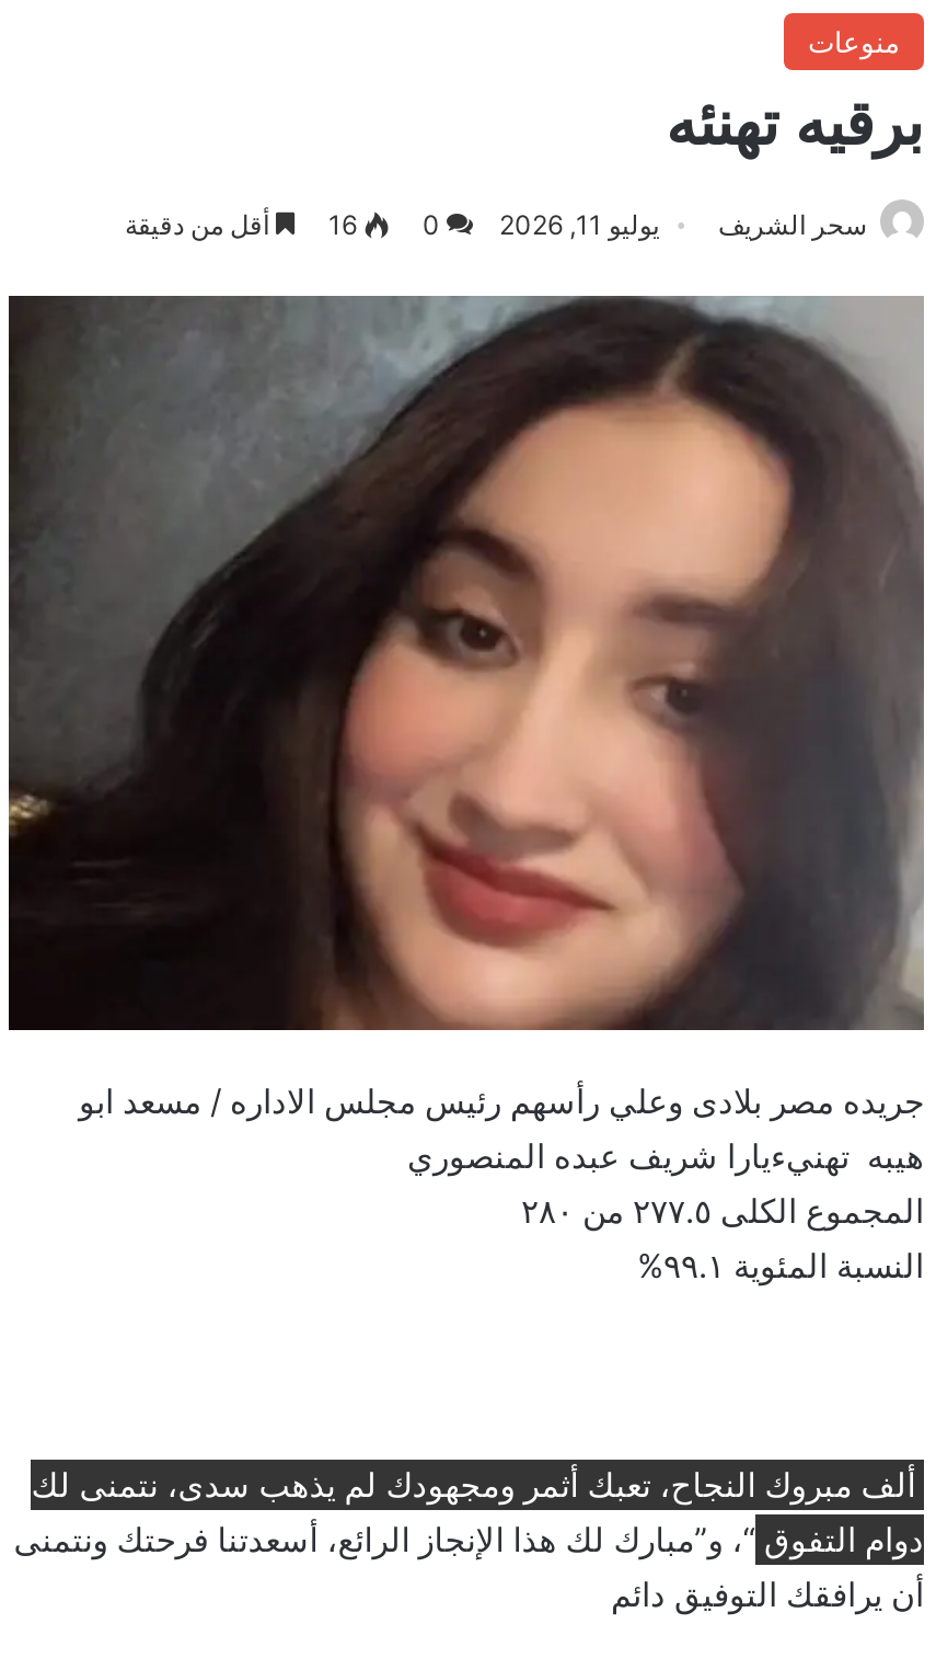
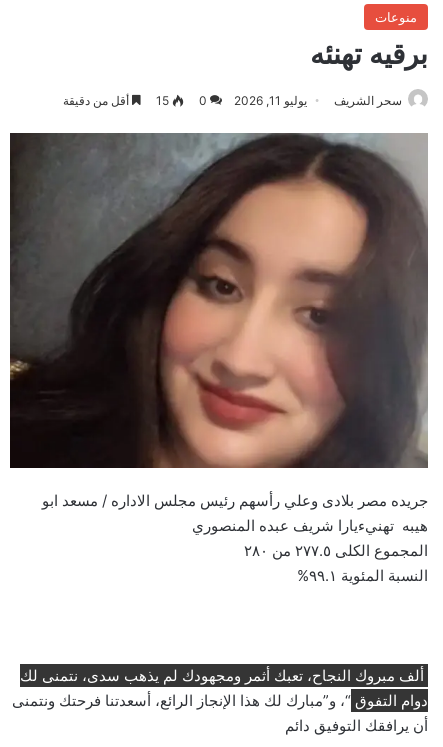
- 16
+ 15
